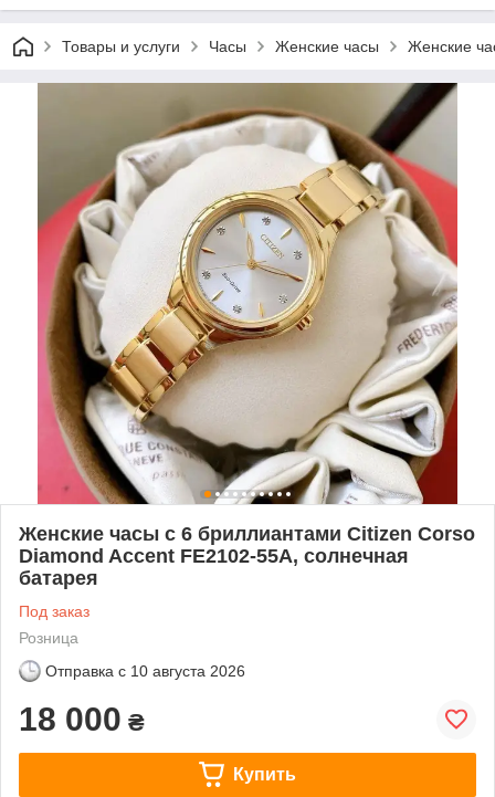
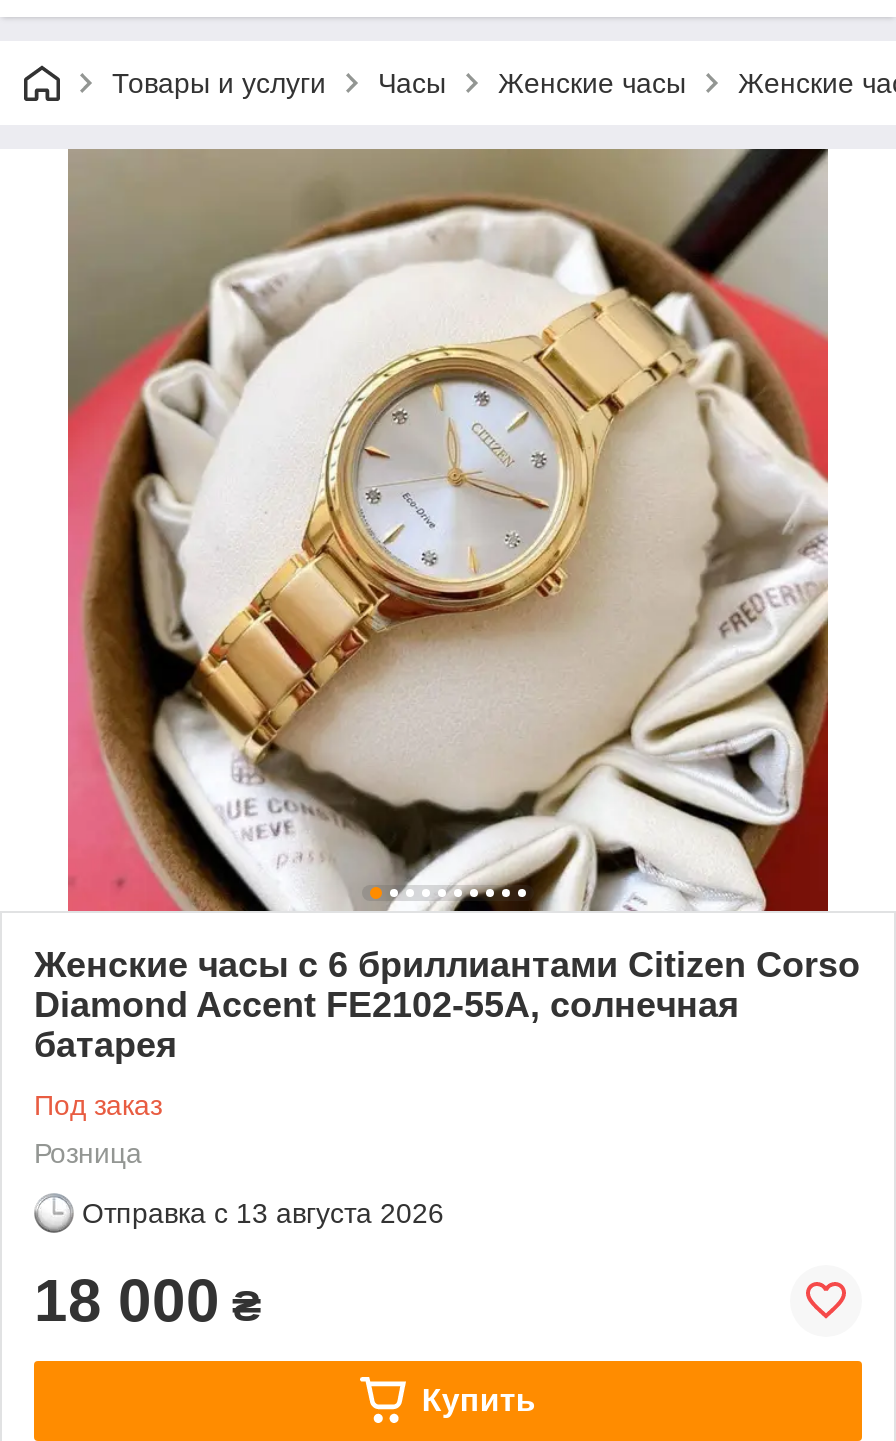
- Отправка с 10 августа 2026
+ Отправка с 13 августа 2026
